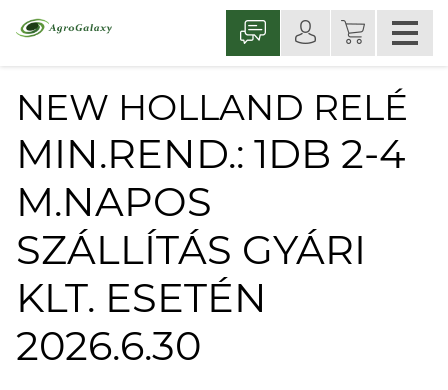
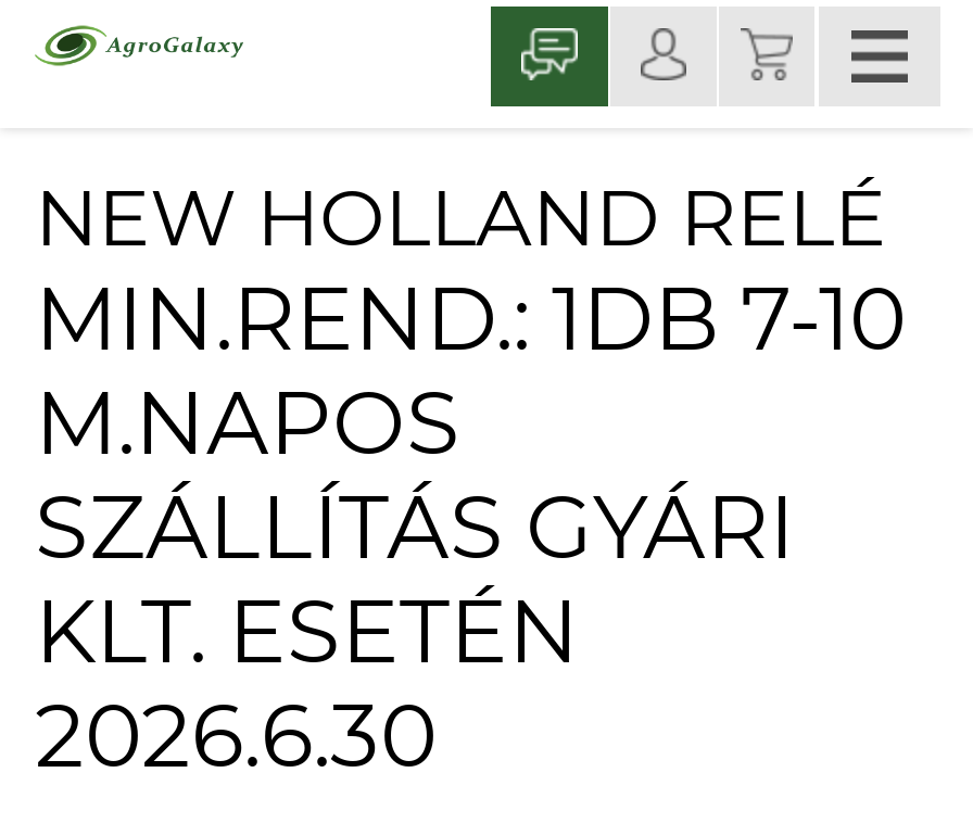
- MIN.REND.: 1DB 2-4
+ MIN.REND.: 1DB 7-10
